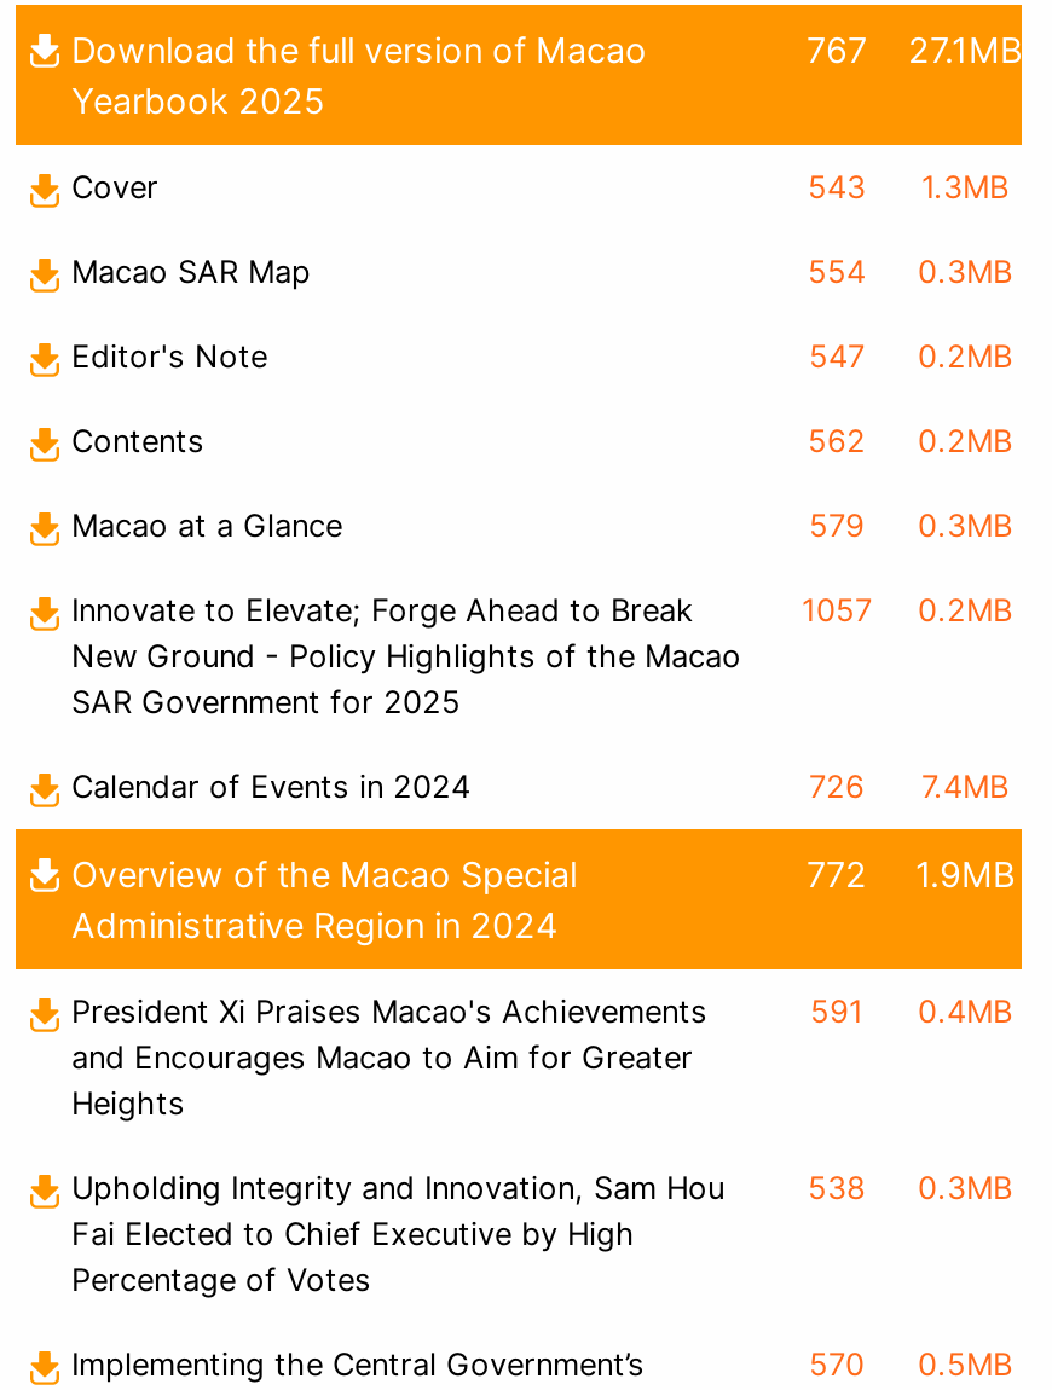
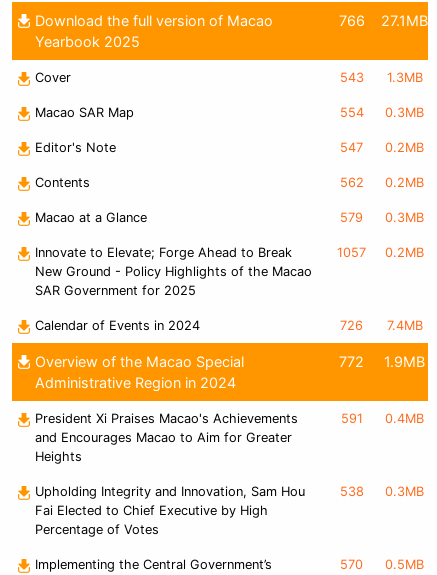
- 767 27.1MB
+ 766 27.1MB
